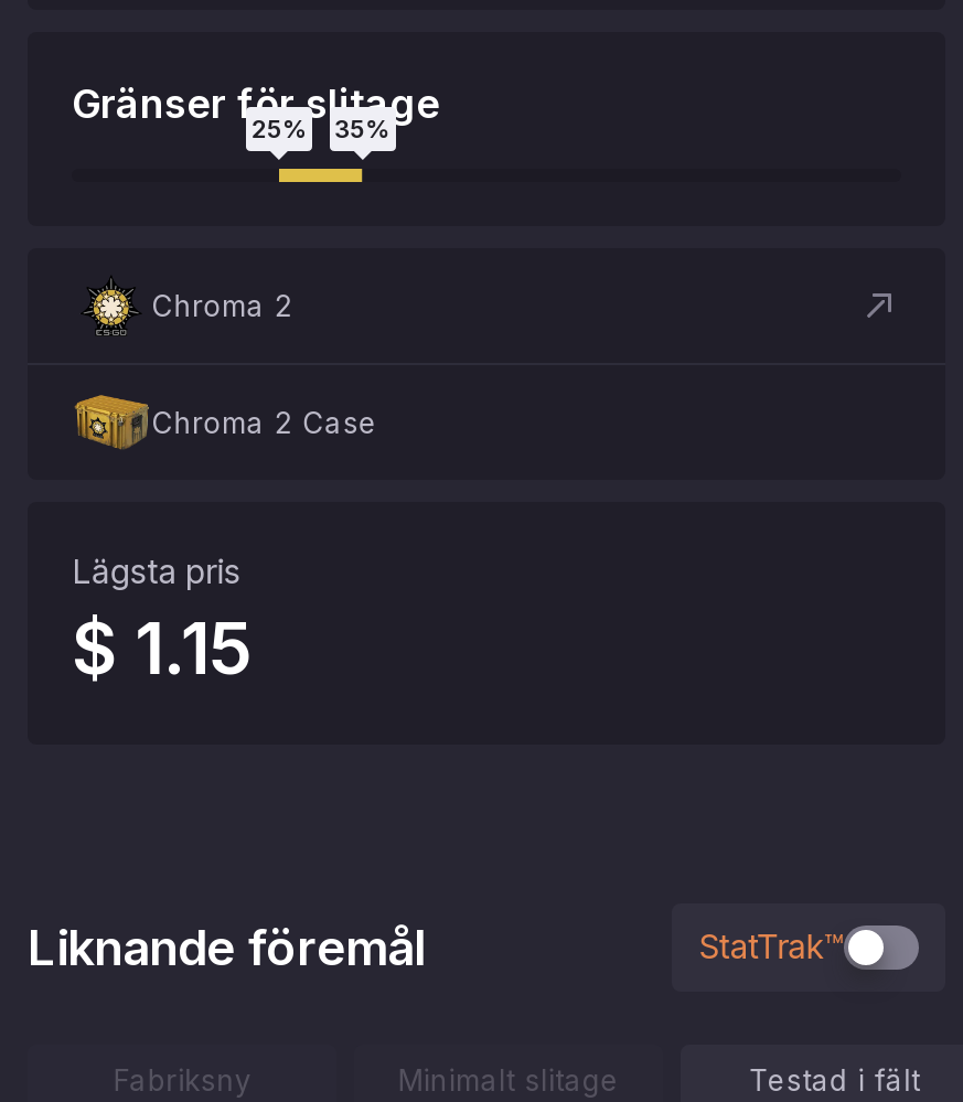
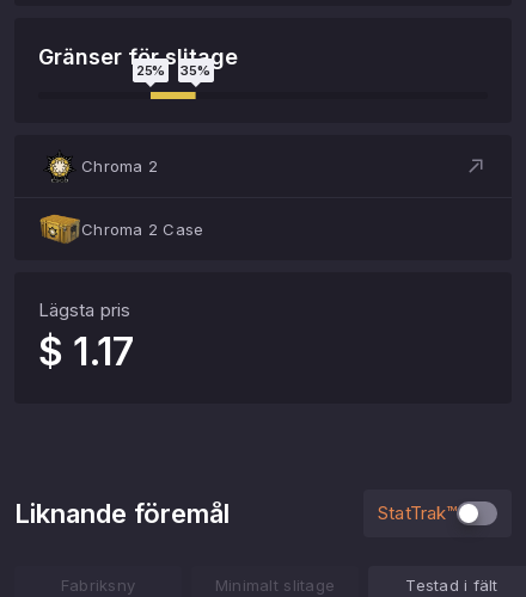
- $ 1.15
+ $ 1.17
